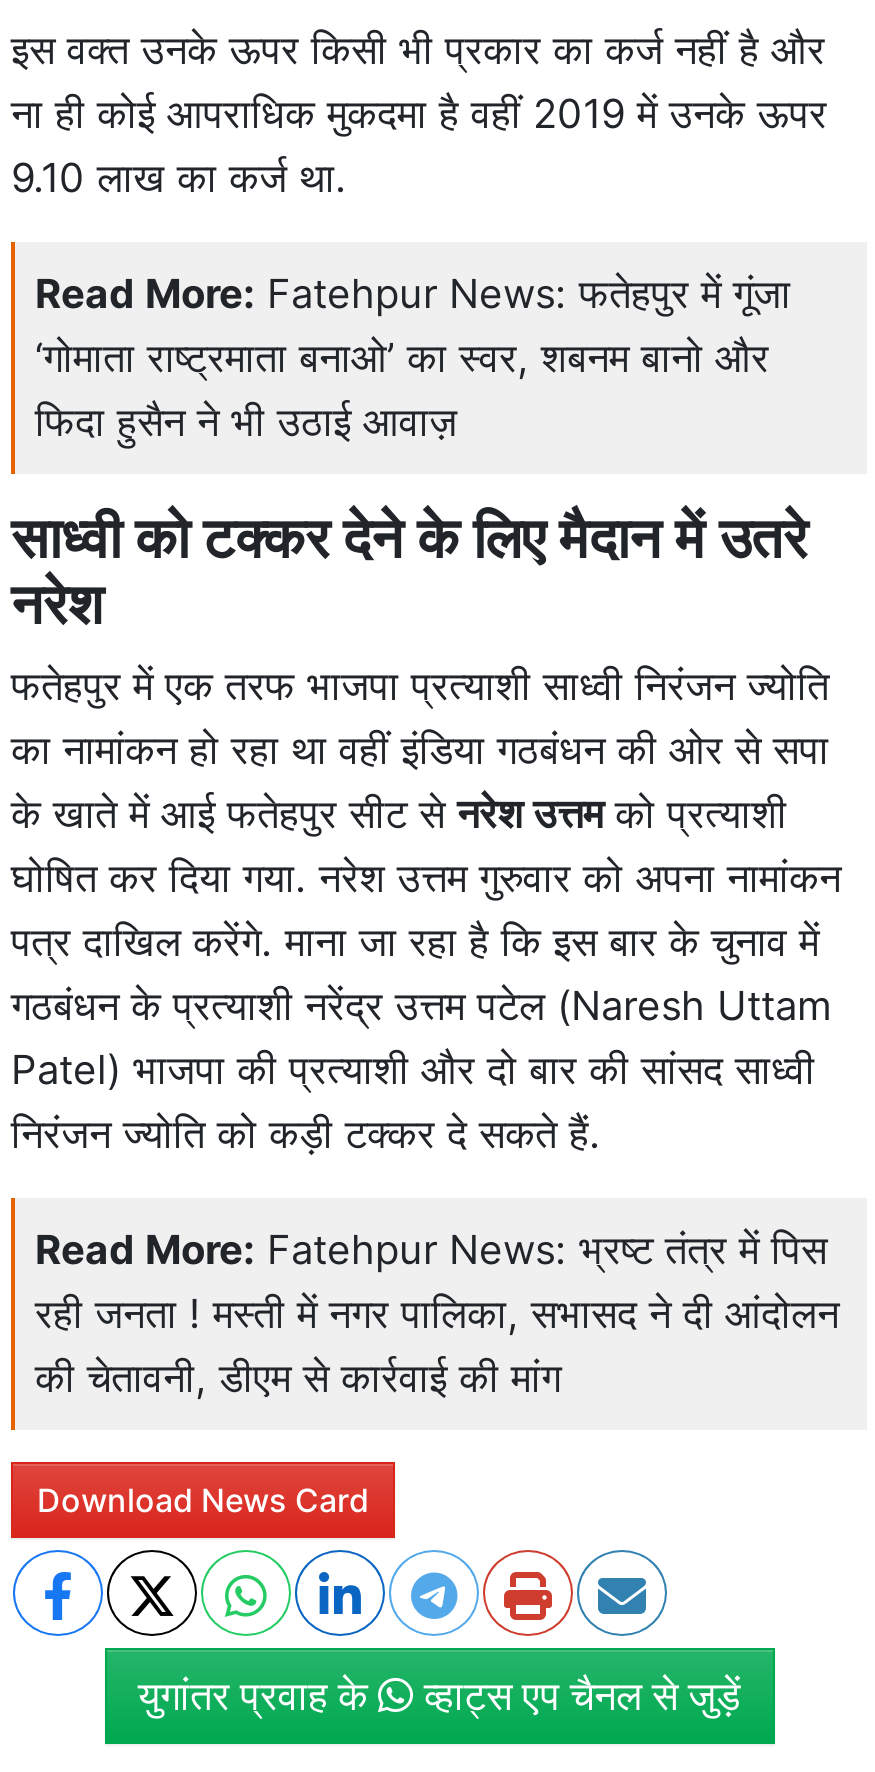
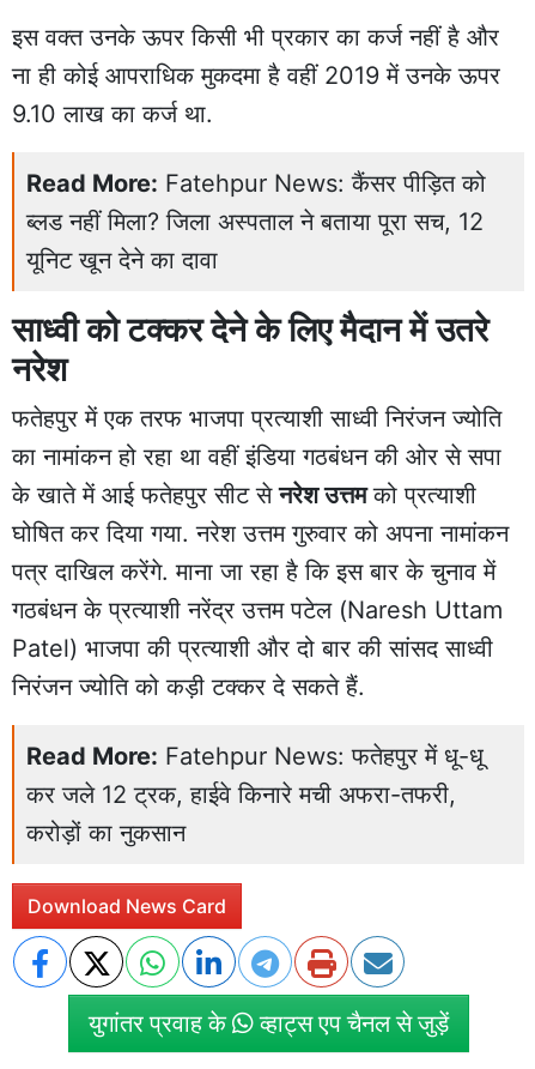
- Read More: Fatehpur News: फतेहपुर में गूंजा
- ‘गोमाता राष्ट्रमाता बनाओ’ का स्वर, शबनम बानो और
- फिदा हुसैन ने भी उठाई आवाज़
+ Read More: Fatehpur News: कैंसर पीड़ित को
+ ब्लड नहीं मिला? जिला अस्पताल ने बताया पूरा सच, 12
+ यूनिट खून देने का दावा

- Read More: Fatehpur News: भ्रष्ट तंत्र में पिस
- रही जनता ! मस्ती में नगर पालिका, सभासद ने दी आंदोलन
- की चेतावनी, डीएम से कार्रवाई की मांग
+ Read More: Fatehpur News: फतेहपुर में धू-धू
+ कर जले 12 ट्रक, हाईवे किनारे मची अफरा-तफरी,
+ करोड़ों का नुकसान
